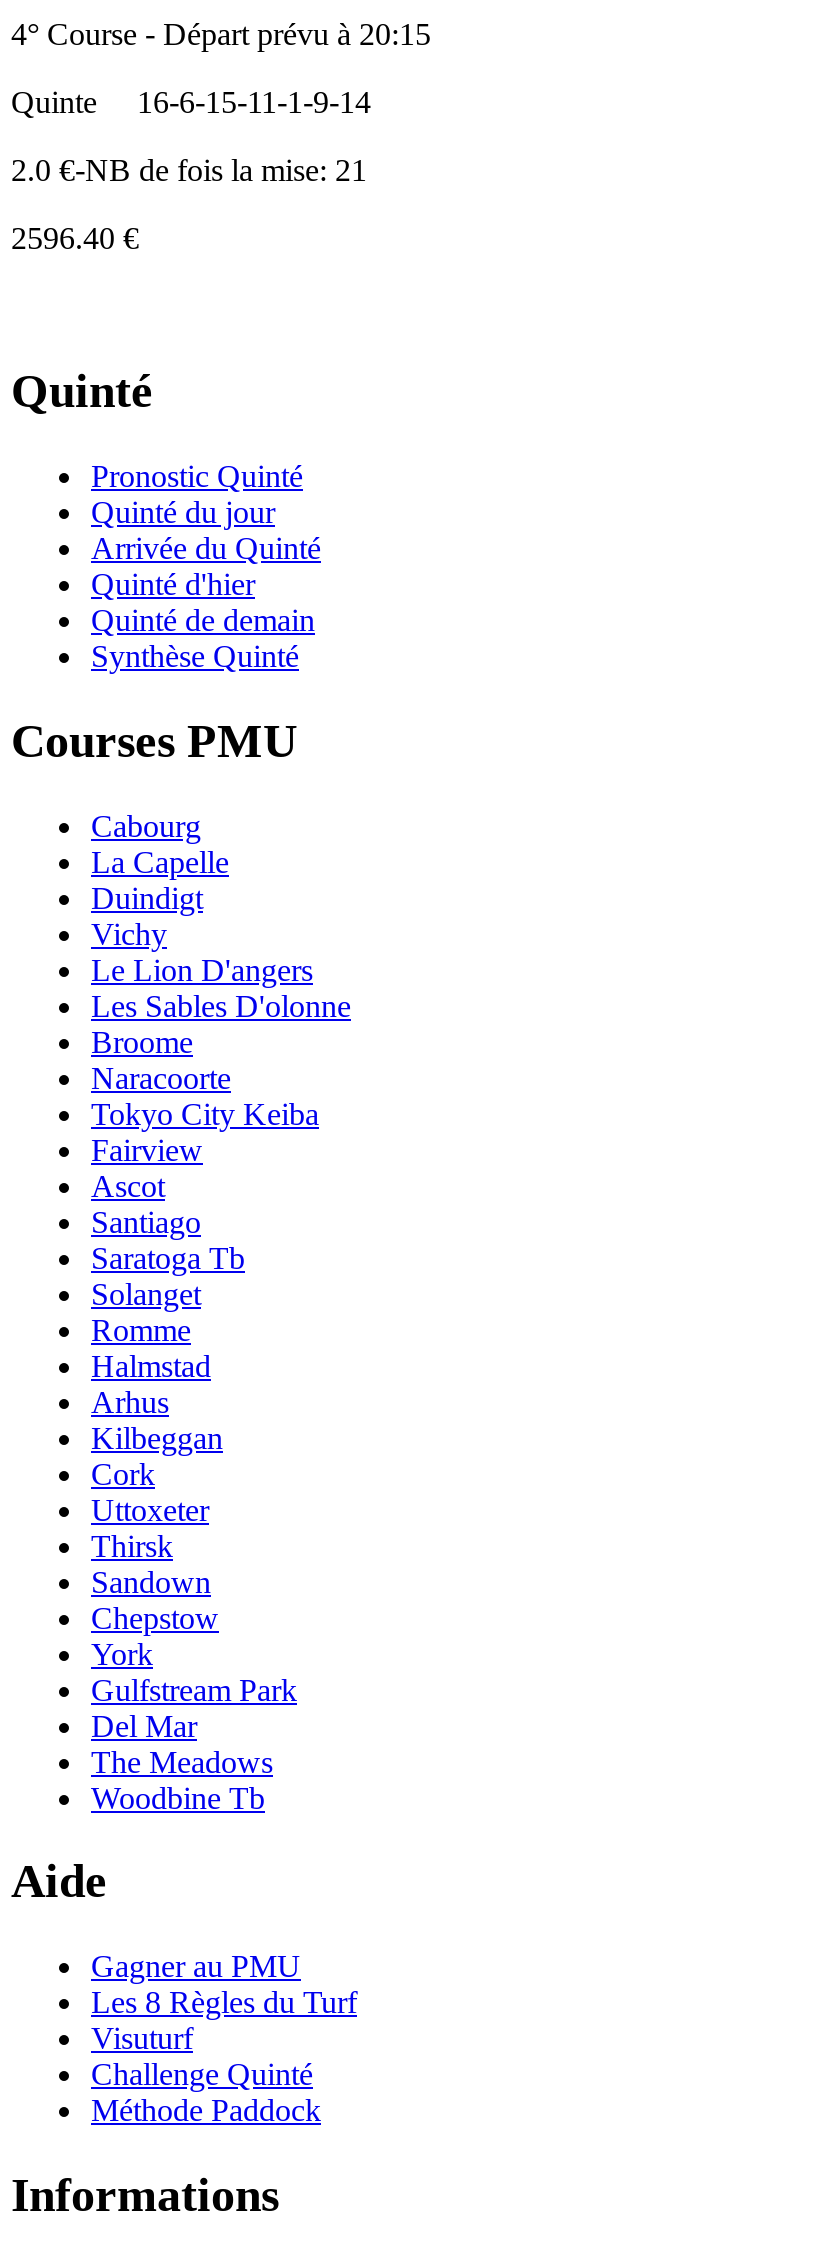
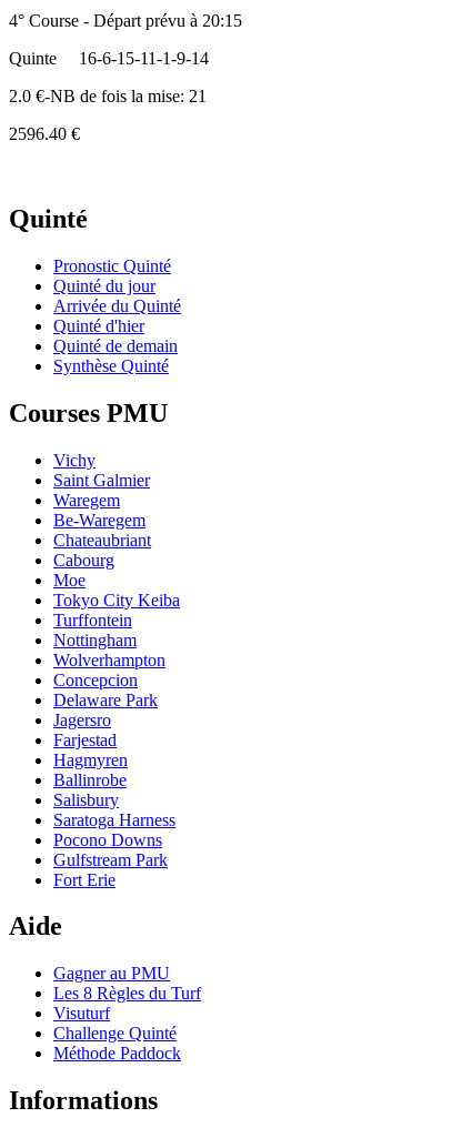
- Cabourg
- La Capelle
- Duindigt

- Le Lion D'angers
- Les Sables D'olonne
- Broome
- Naracoorte
+ Saint Galmier
+ Waregem
+ Be-Waregem
+ Chateaubriant
+ Cabourg
+ Moe

- Fairview
- Ascot
- Santiago
- Saratoga Tb
- Solanget
- Romme
- Halmstad
- Arhus
- Kilbeggan
- Cork
- Uttoxeter
- Thirsk
- Sandown
- Chepstow
- York
+ Turffontein
+ Nottingham
+ Wolverhampton
+ Concepcion
+ Delaware Park
+ Jagersro
+ Farjestad
+ Hagmyren
+ Ballinrobe
+ Salisbury
+ Saratoga Harness
+ Pocono Downs

- Del Mar
- The Meadows
- Woodbine Tb
+ Fort Erie
